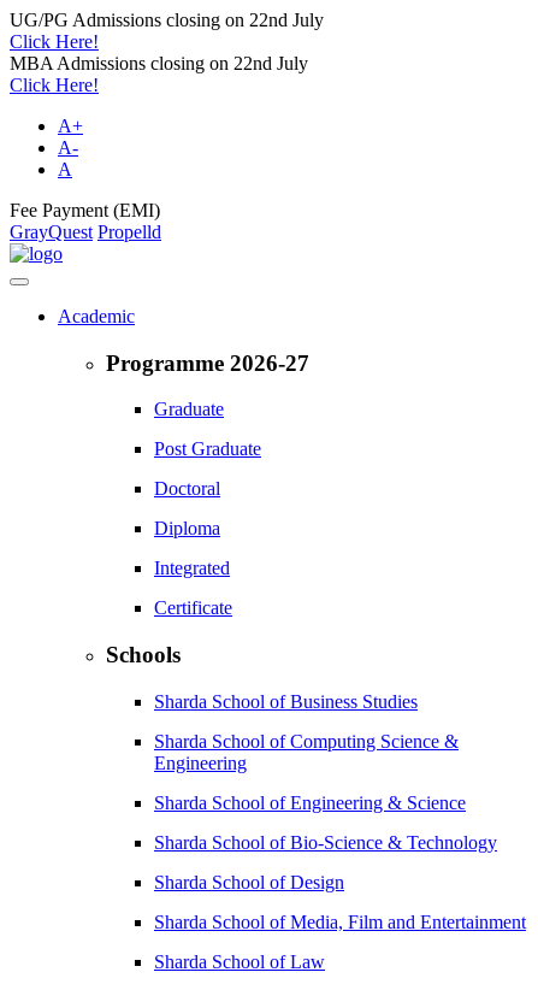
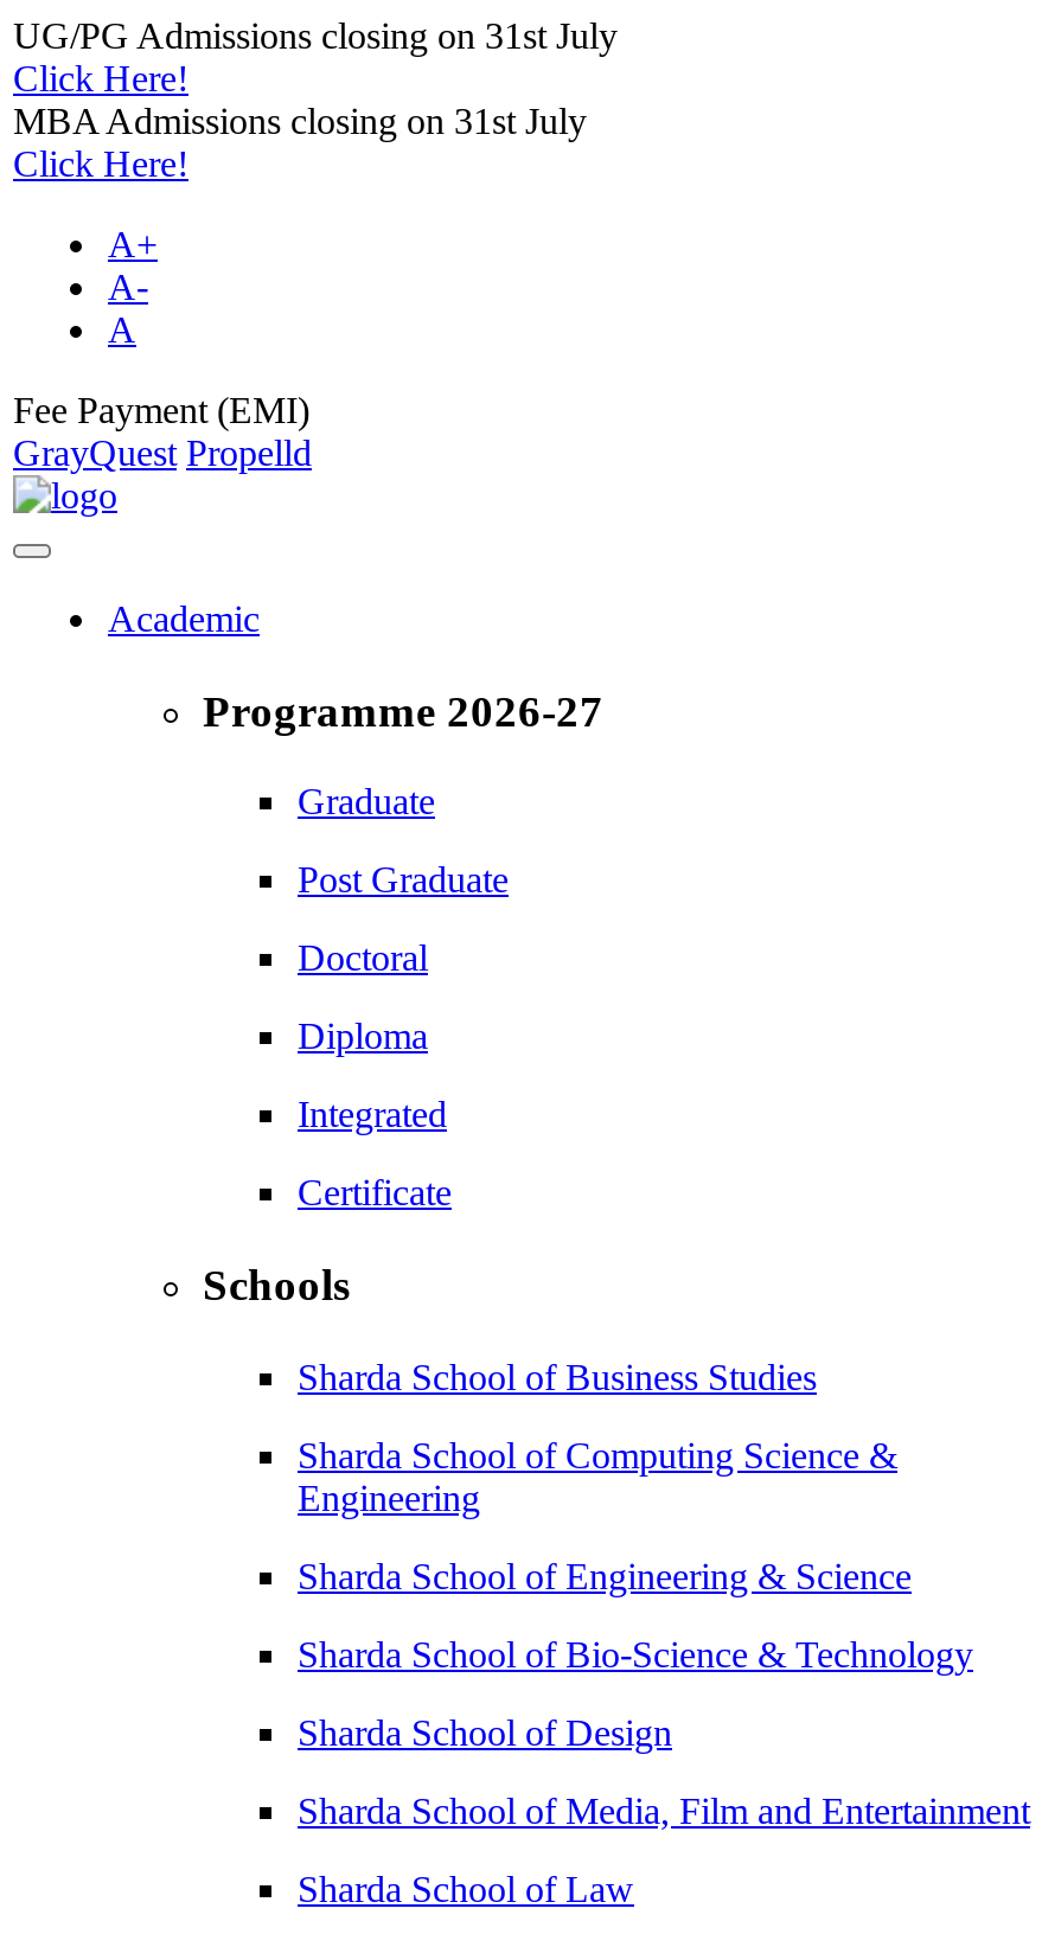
- UG/PG Admissions closing on 22nd July
+ UG/PG Admissions closing on 31st July

- MBA Admissions closing on 22nd July
+ MBA Admissions closing on 31st July
